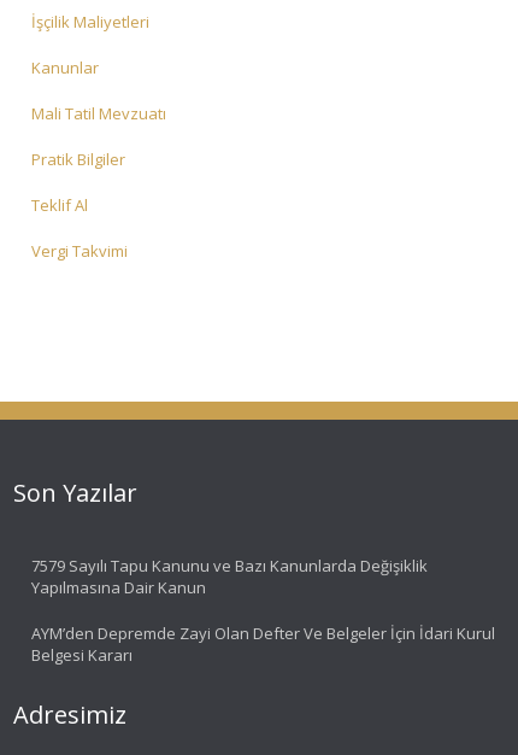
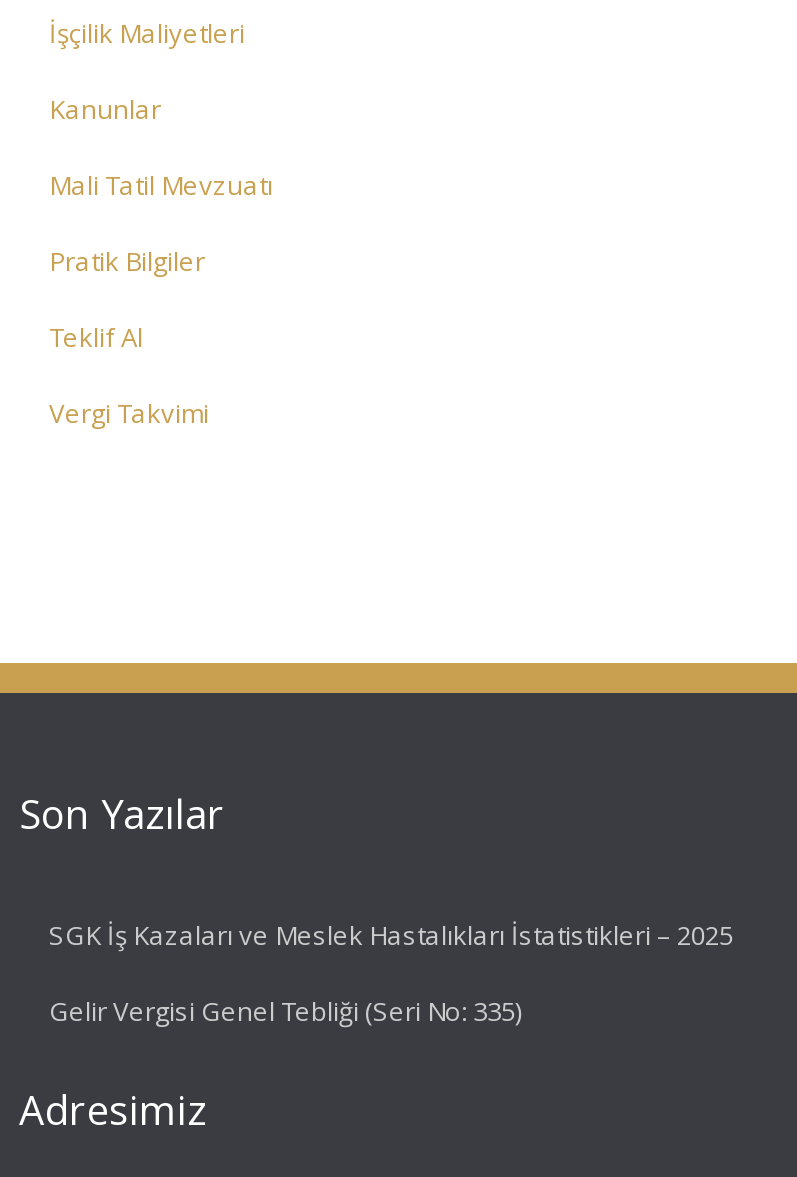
- 7579 Sayılı Tapu Kanunu ve Bazı Kanunlarda Değişiklik
- Yapılmasına Dair Kanun
+ SGK İş Kazaları ve Meslek Hastalıkları İstatistikleri – 2025

- AYM’den Depremde Zayi Olan Defter Ve Belgeler İçin İdari Kurul
- Belgesi Kararı
+ Gelir Vergisi Genel Tebliği (Seri No: 335)
